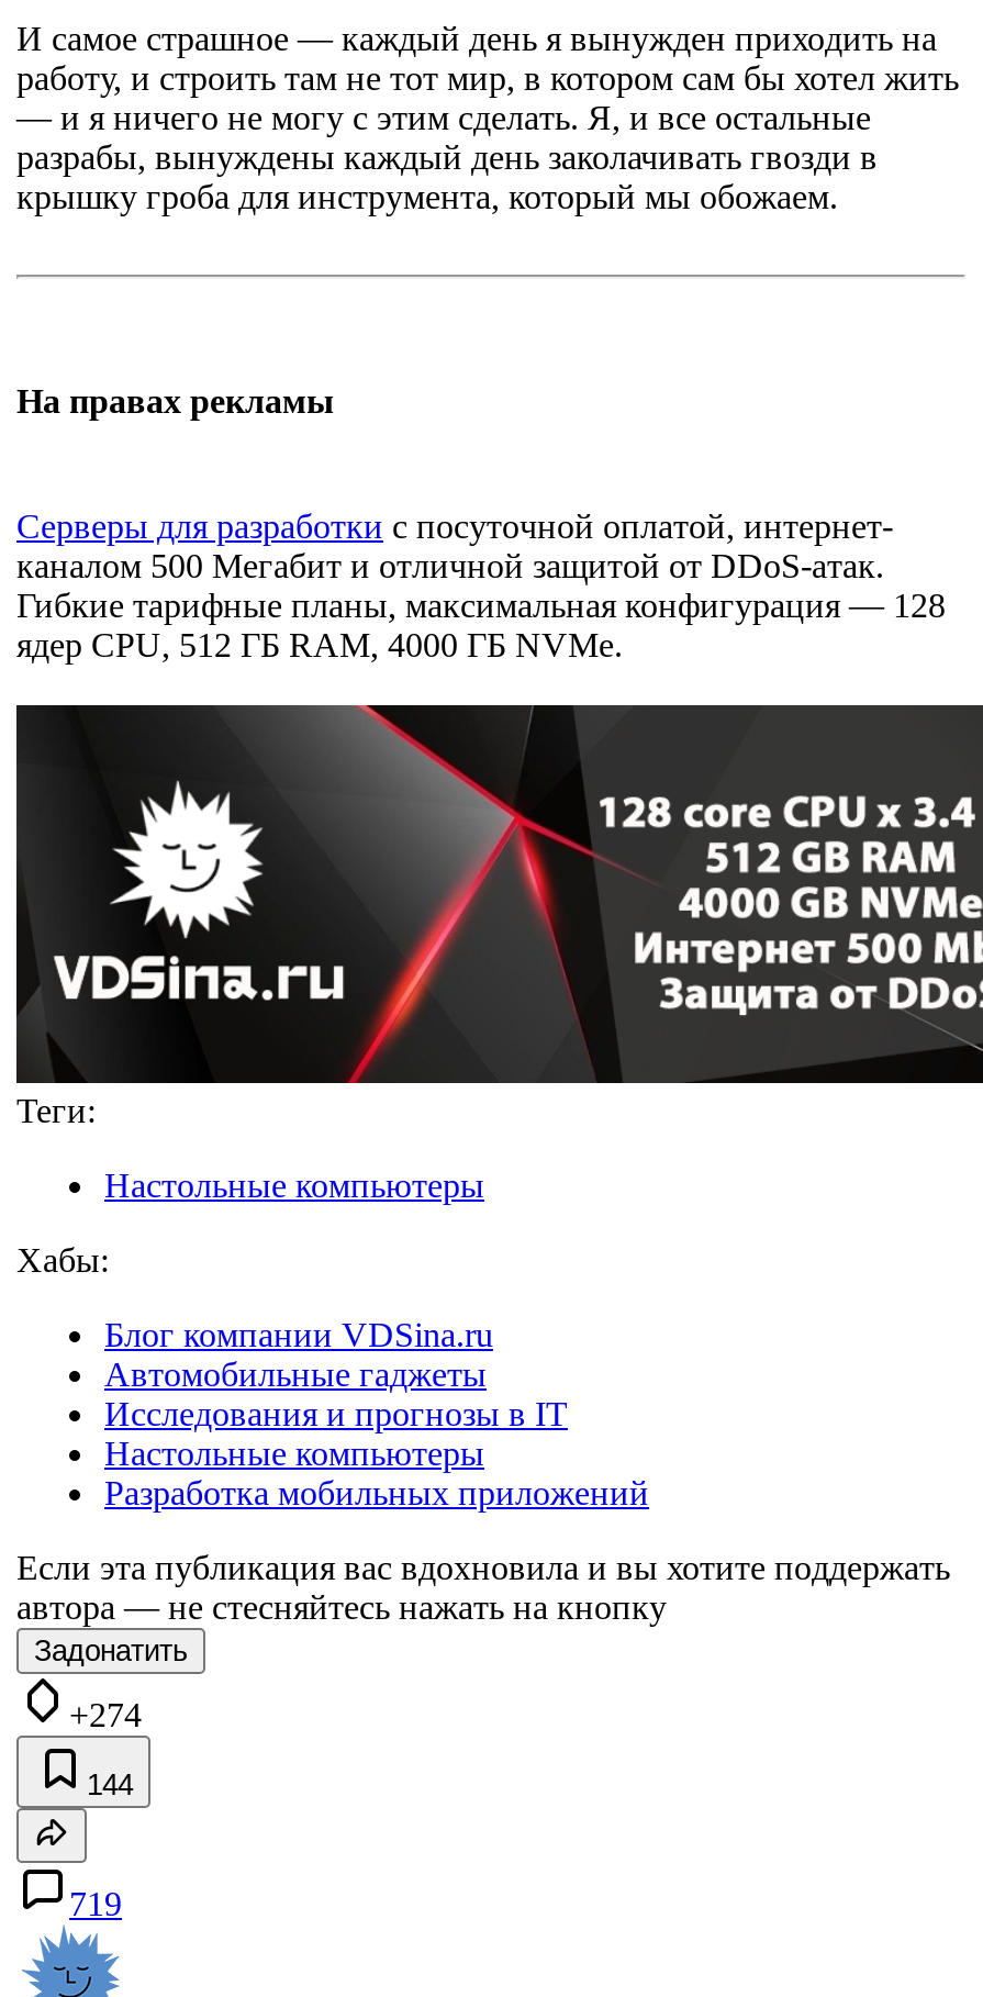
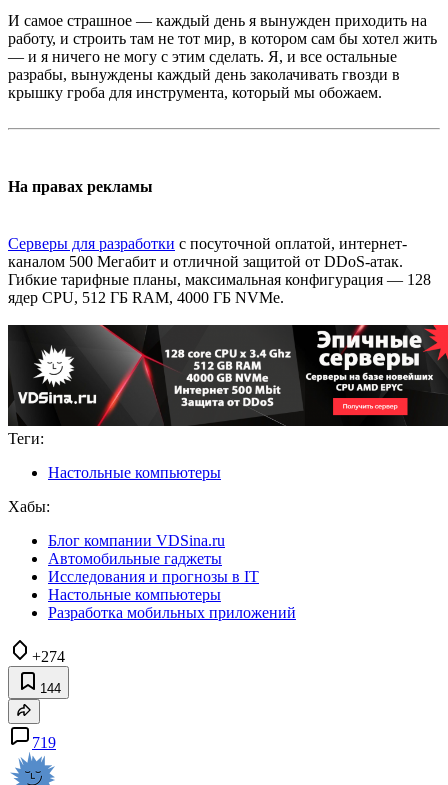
- [image]
+ [image]

- Если эта публикация вас вдохновила и вы хотите поддержать
- автора — не стесняйтесь нажать на кнопку
- Задонатить
